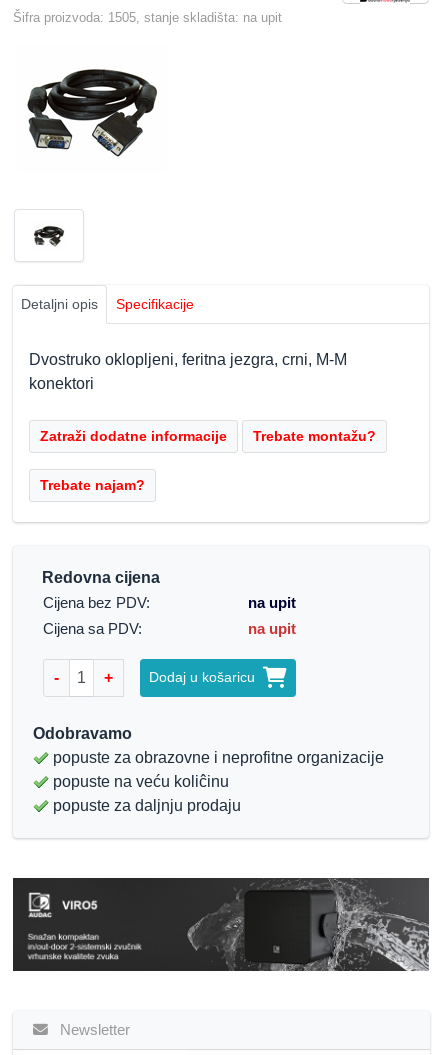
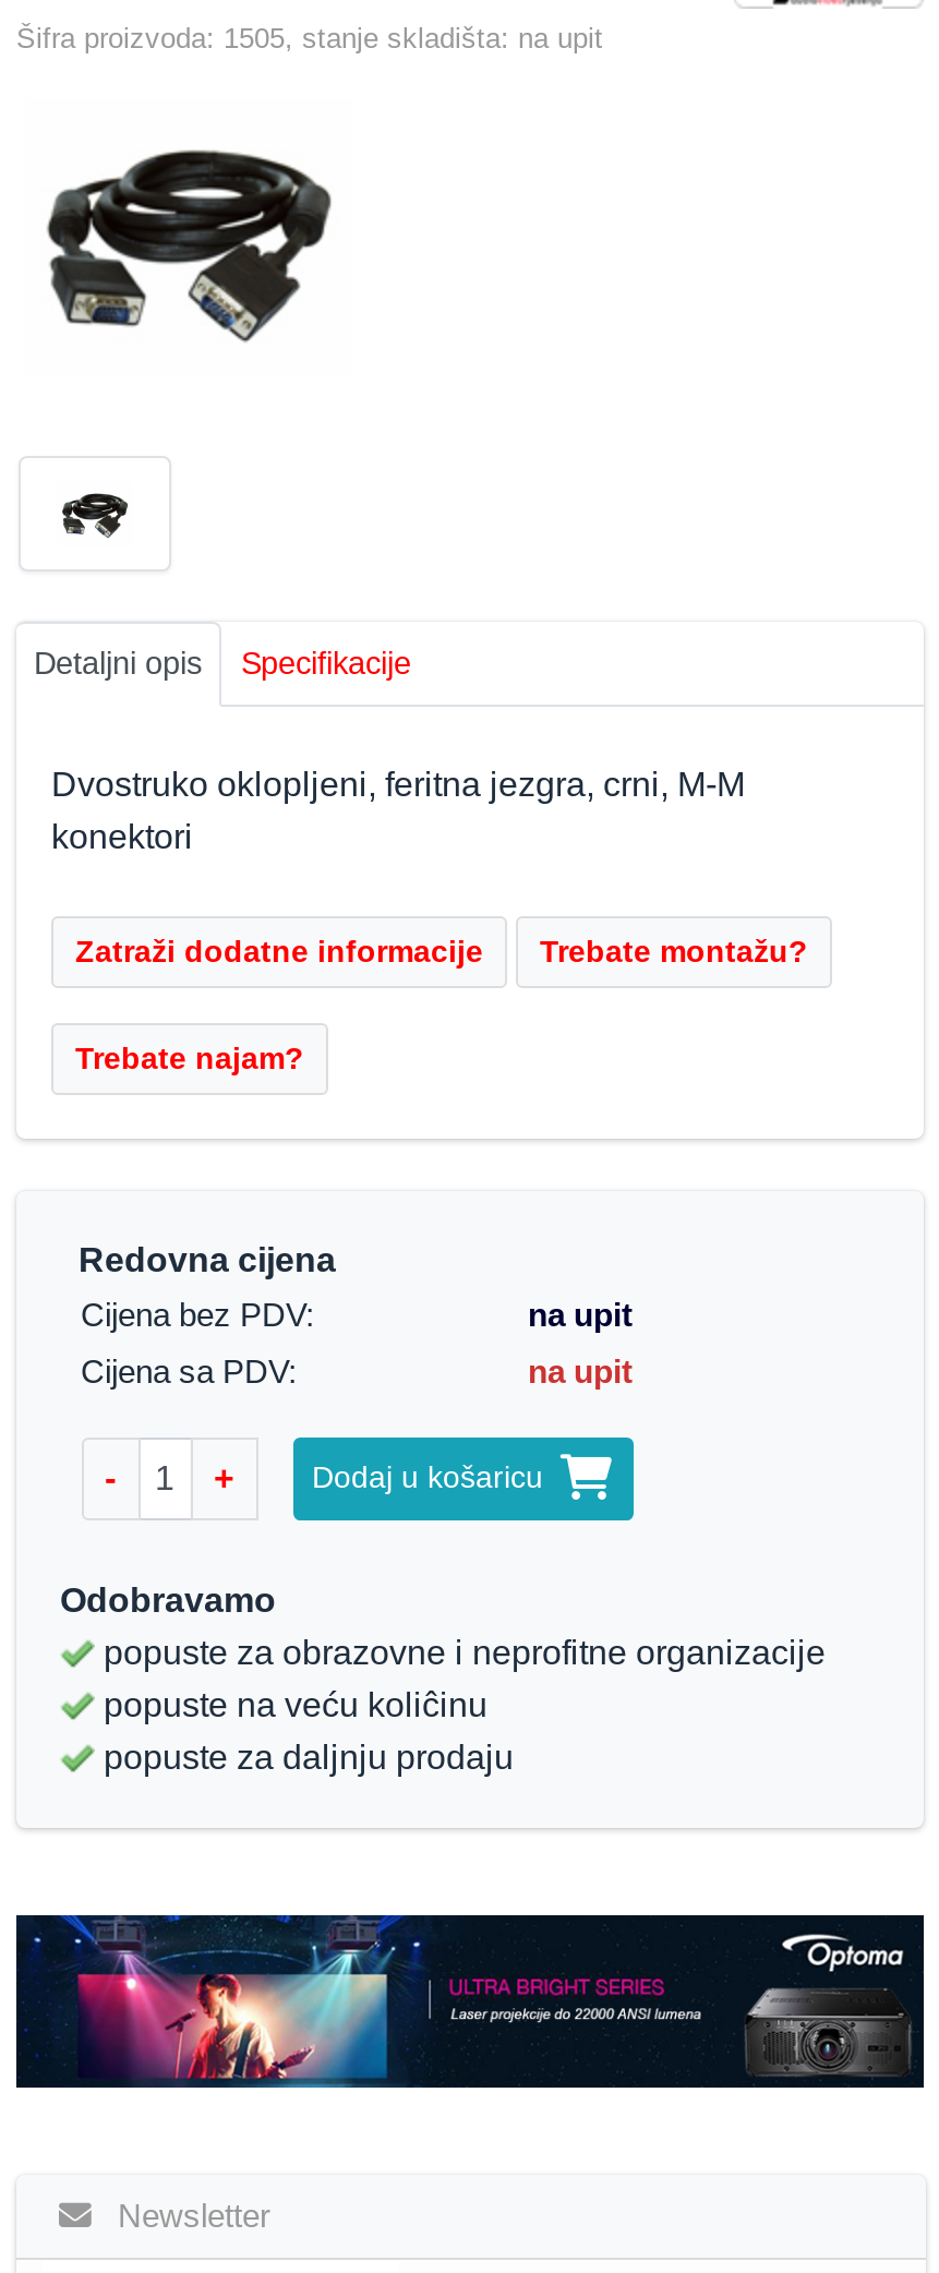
- [image]
+ [image]
